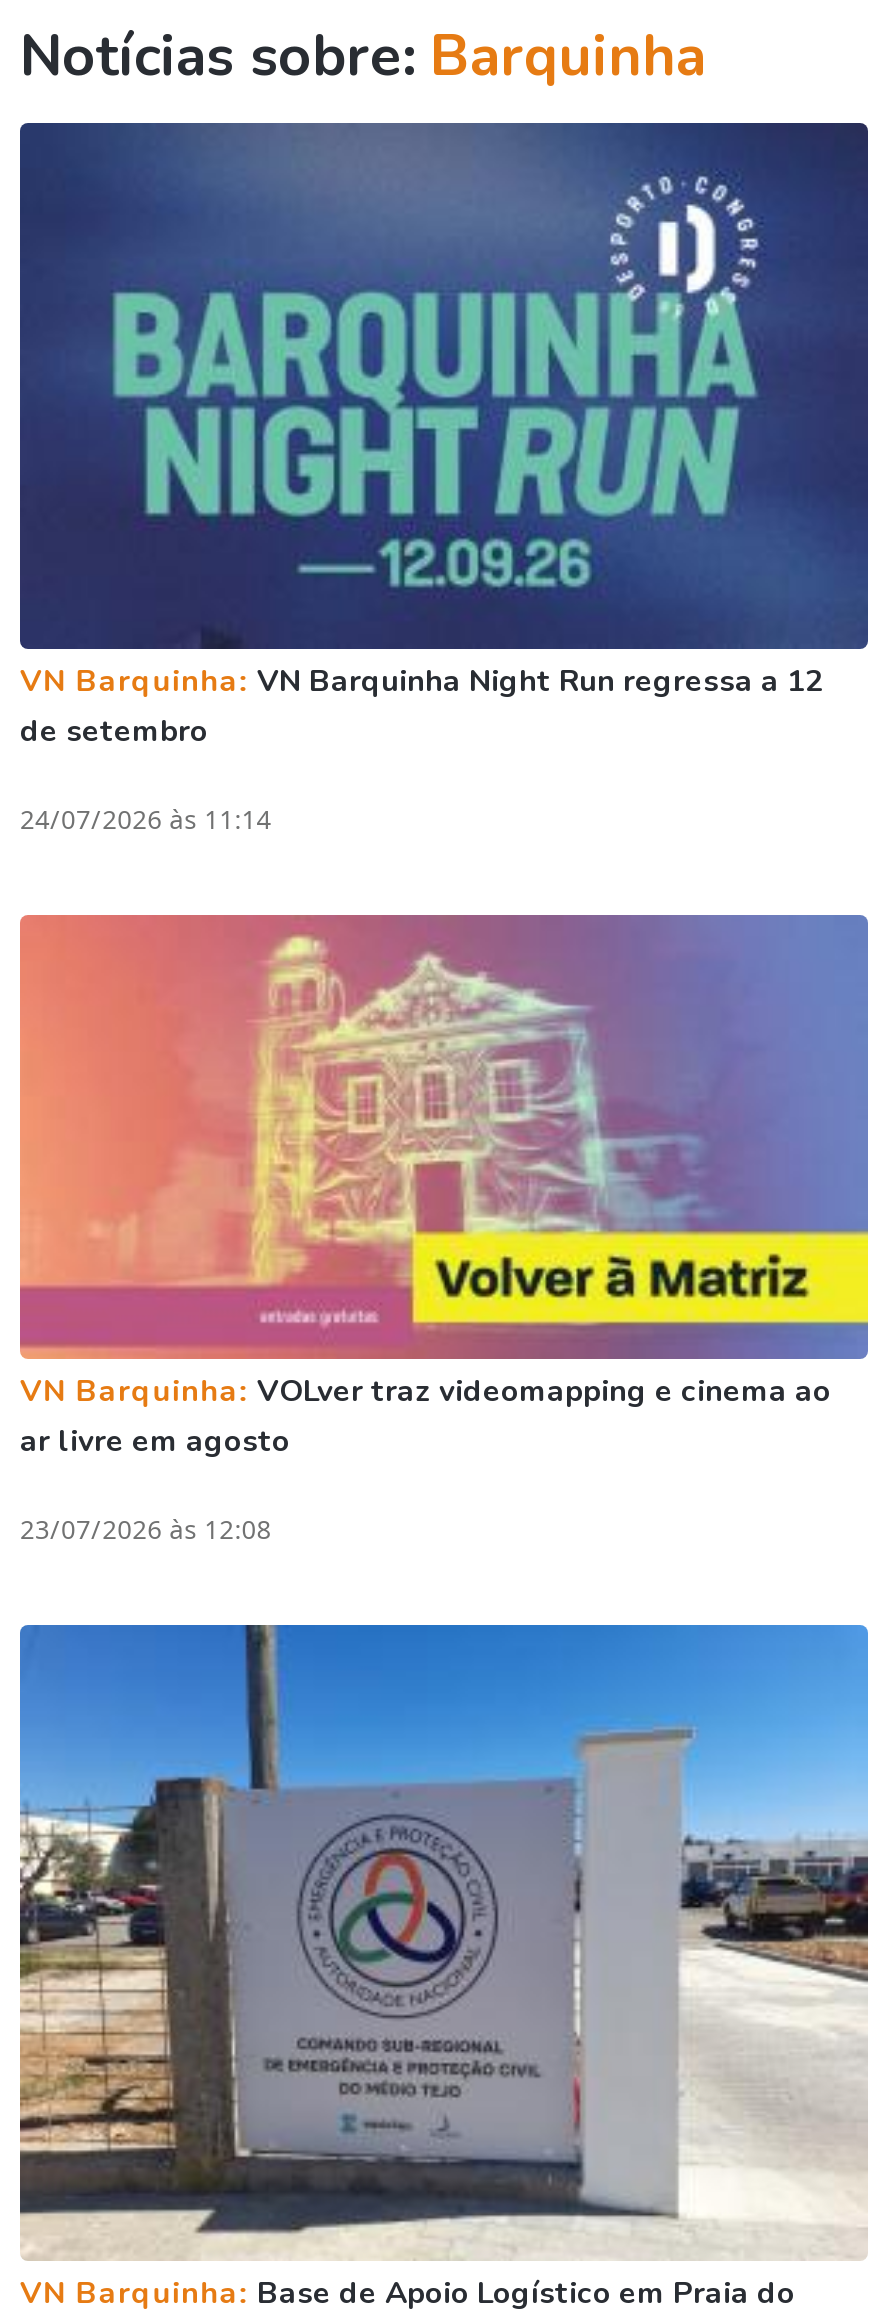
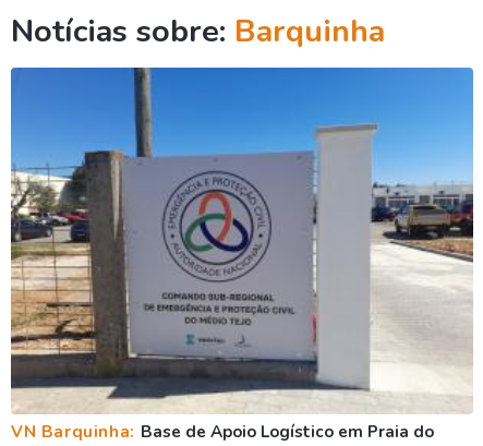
- [image]
- VN Barquinha: VN Barquinha Night Run regressa a 12
- de setembro
- 24/07/2026 às 11:14

- [image]
- VN Barquinha: VOLver traz videomapping e cinema ao
- ar livre em agosto
- 23/07/2026 às 12:08
